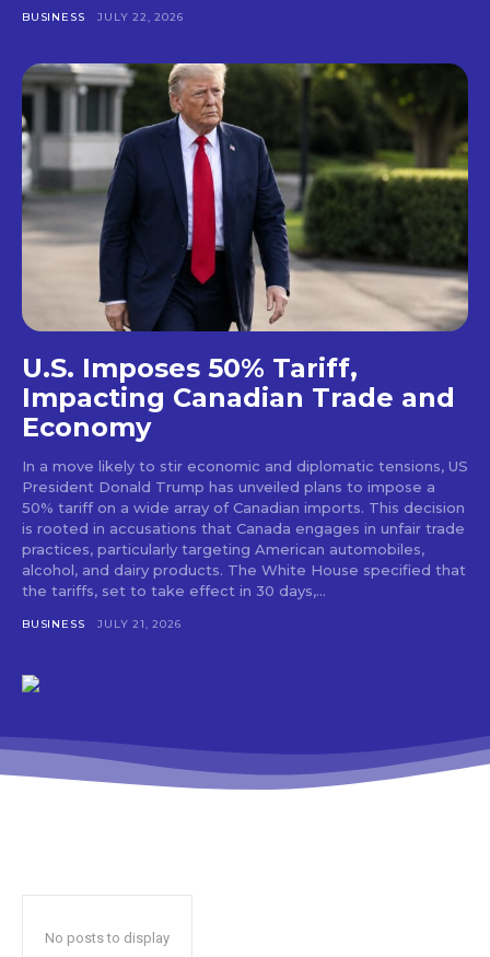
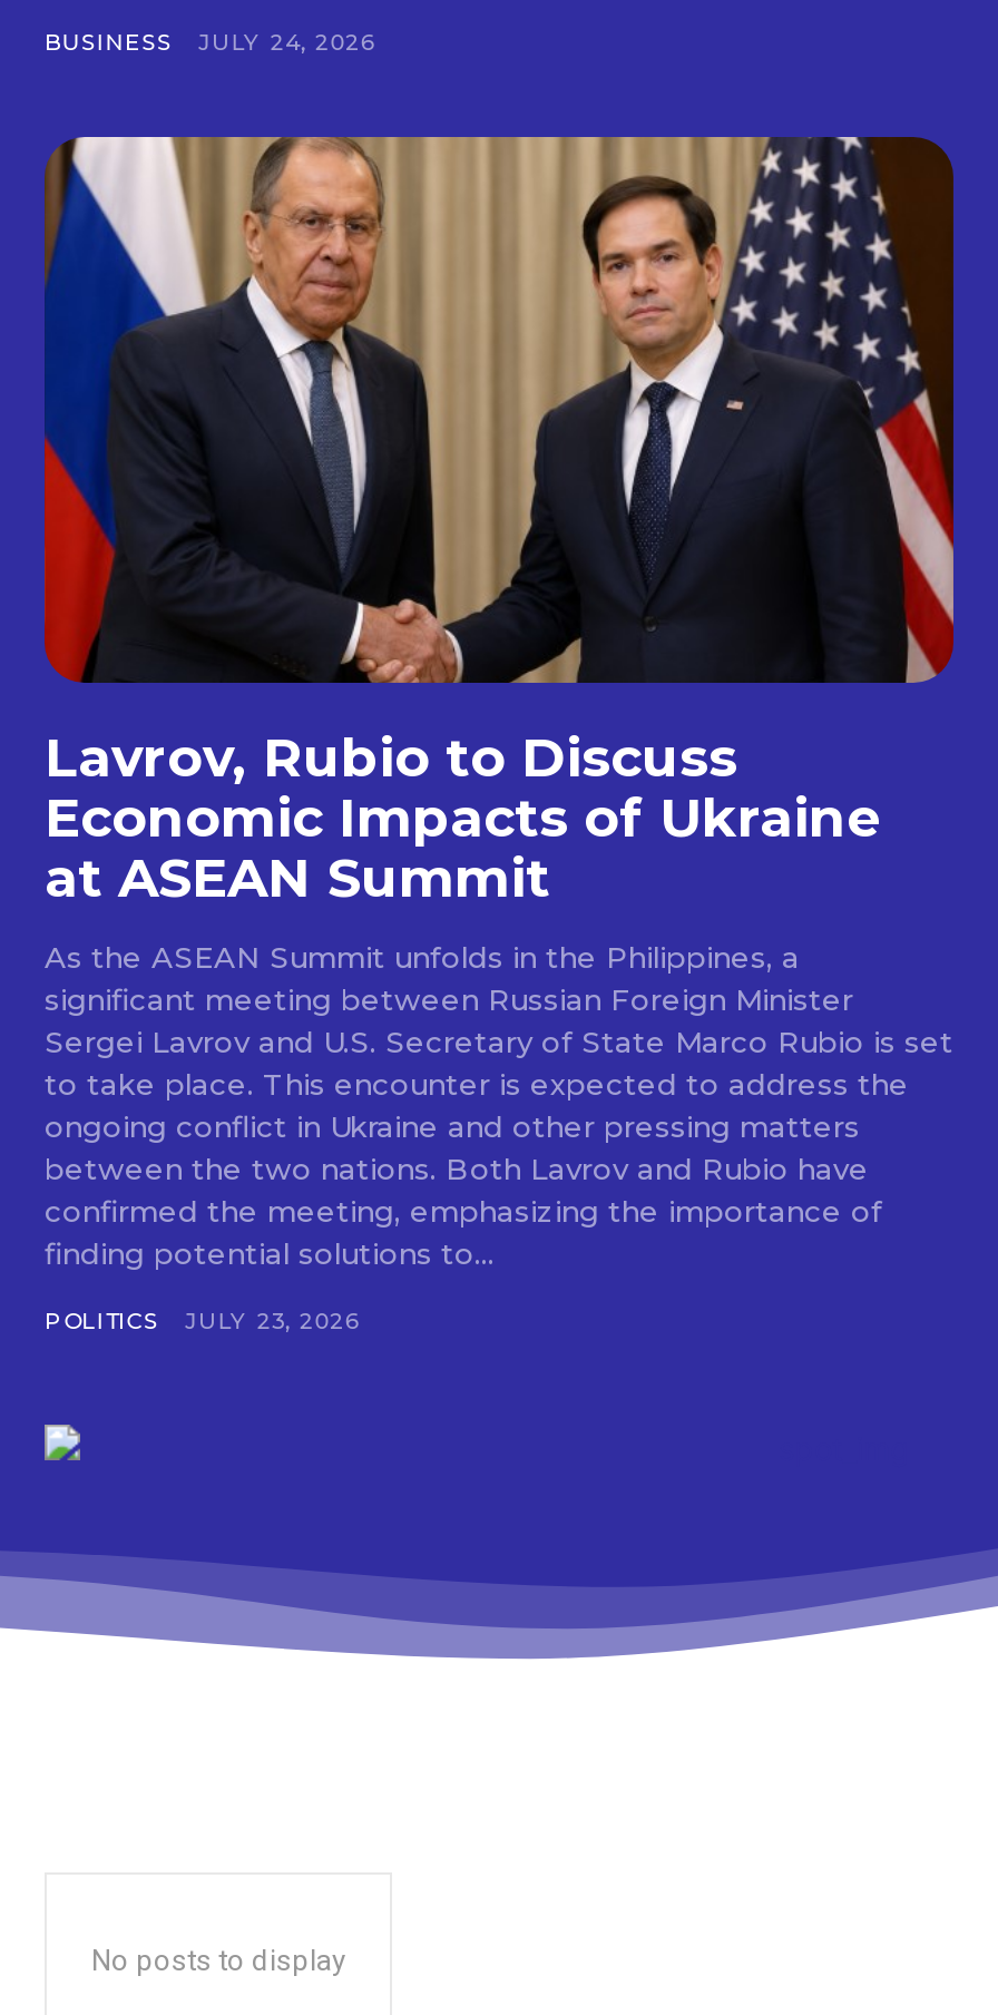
- BUSINESS JULY 22, 2026
+ BUSINESS JULY 24, 2026

- [image]
- U.S. Imposes 50% Tariff,
- Impacting Canadian Trade and
- Economy
- In a move likely to stir economic and diplomatic tensions, US
- President Donald Trump has unveiled plans to impose a
- 50% tariff on a wide array of Canadian imports. This decision
- is rooted in accusations that Canada engages in unfair trade
- practices, particularly targeting American automobiles,
- alcohol, and dairy products. The White House specified that
- the tariffs, set to take effect in 30 days,...
+ [image]
+ Lavrov, Rubio to Discuss
+ Economic Impacts of Ukraine
+ at ASEAN Summit
+ As the ASEAN Summit unfolds in the Philippines, a
+ significant meeting between Russian Foreign Minister
+ Sergei Lavrov and U.S. Secretary of State Marco Rubio is set
+ to take place. This encounter is expected to address the
+ ongoing conflict in Ukraine and other pressing matters
+ between the two nations. Both Lavrov and Rubio have
+ confirmed the meeting, emphasizing the importance of
+ finding potential solutions to...

- BUSINESS
- JULY 21, 2026
+ POLITICS
+ JULY 23, 2026
